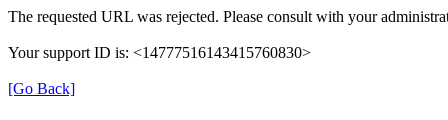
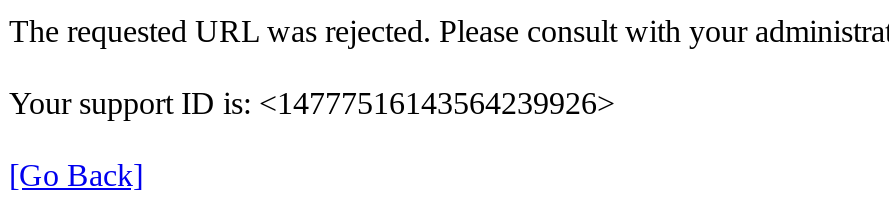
- Your support ID is: <14777516143415760830>
+ Your support ID is: <14777516143564239926>
